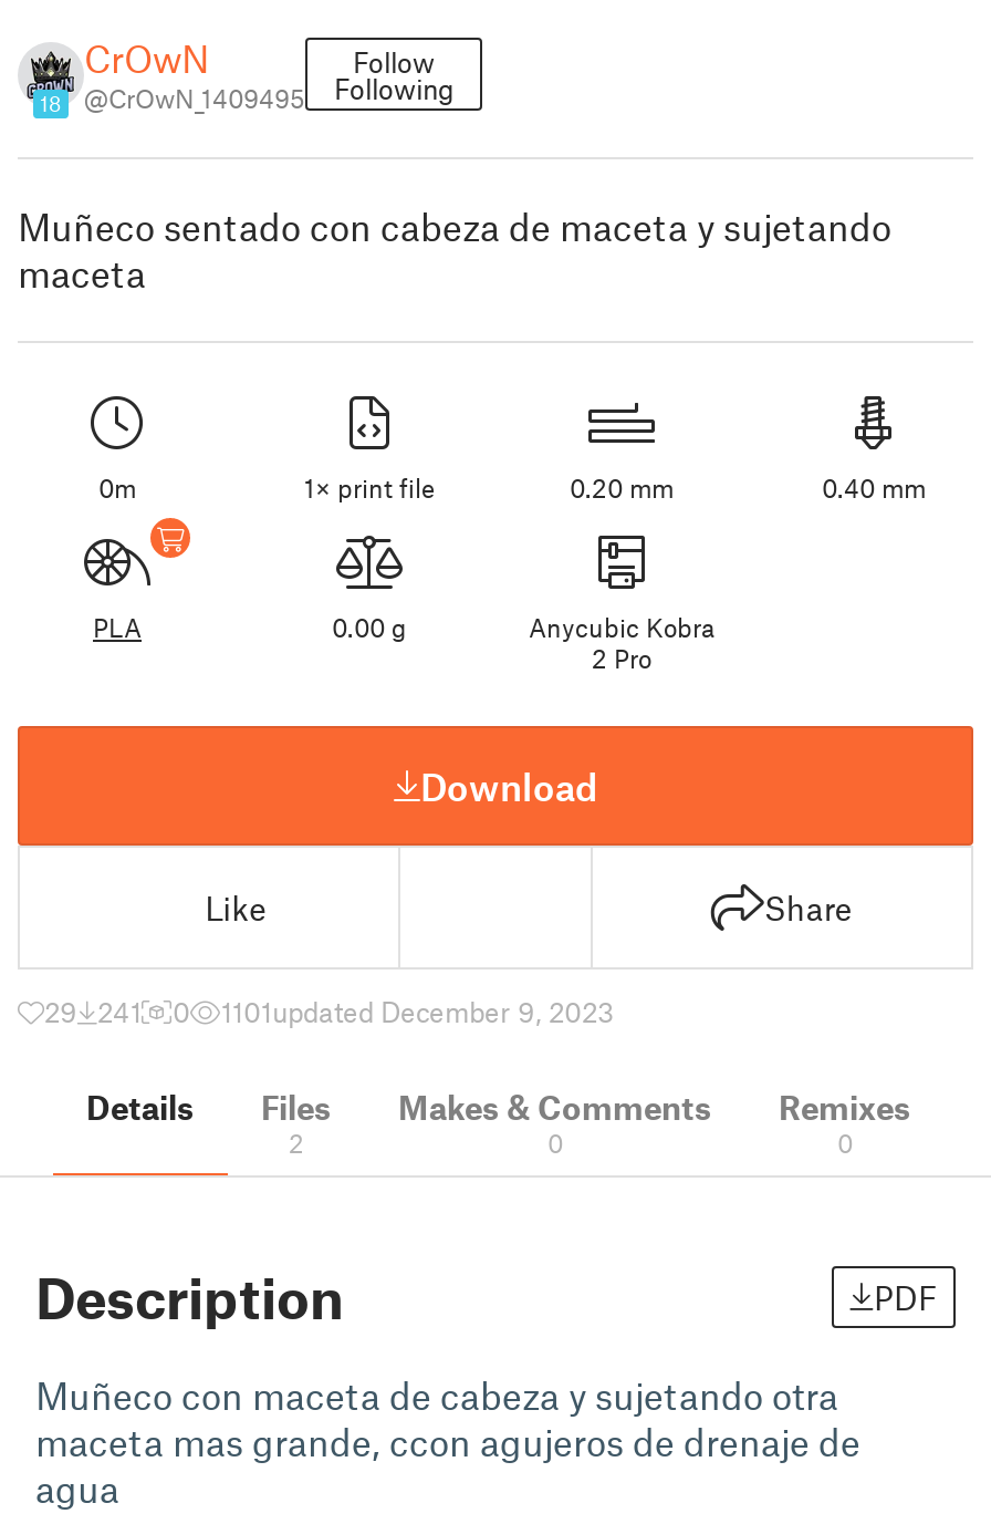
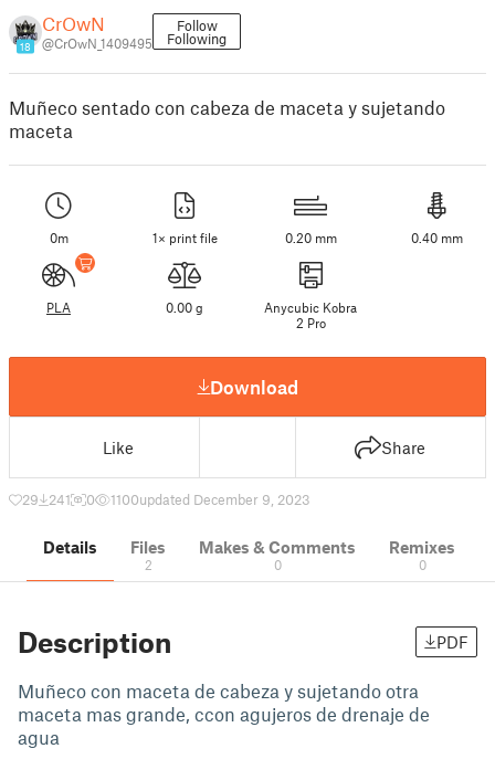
- 1101updated December 9, 2023
+ 1100updated December 9, 2023
